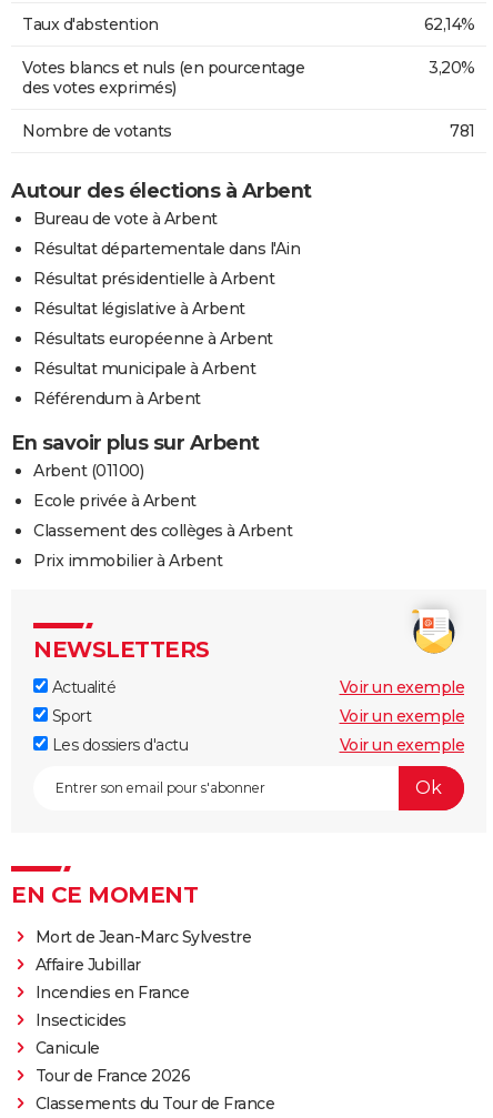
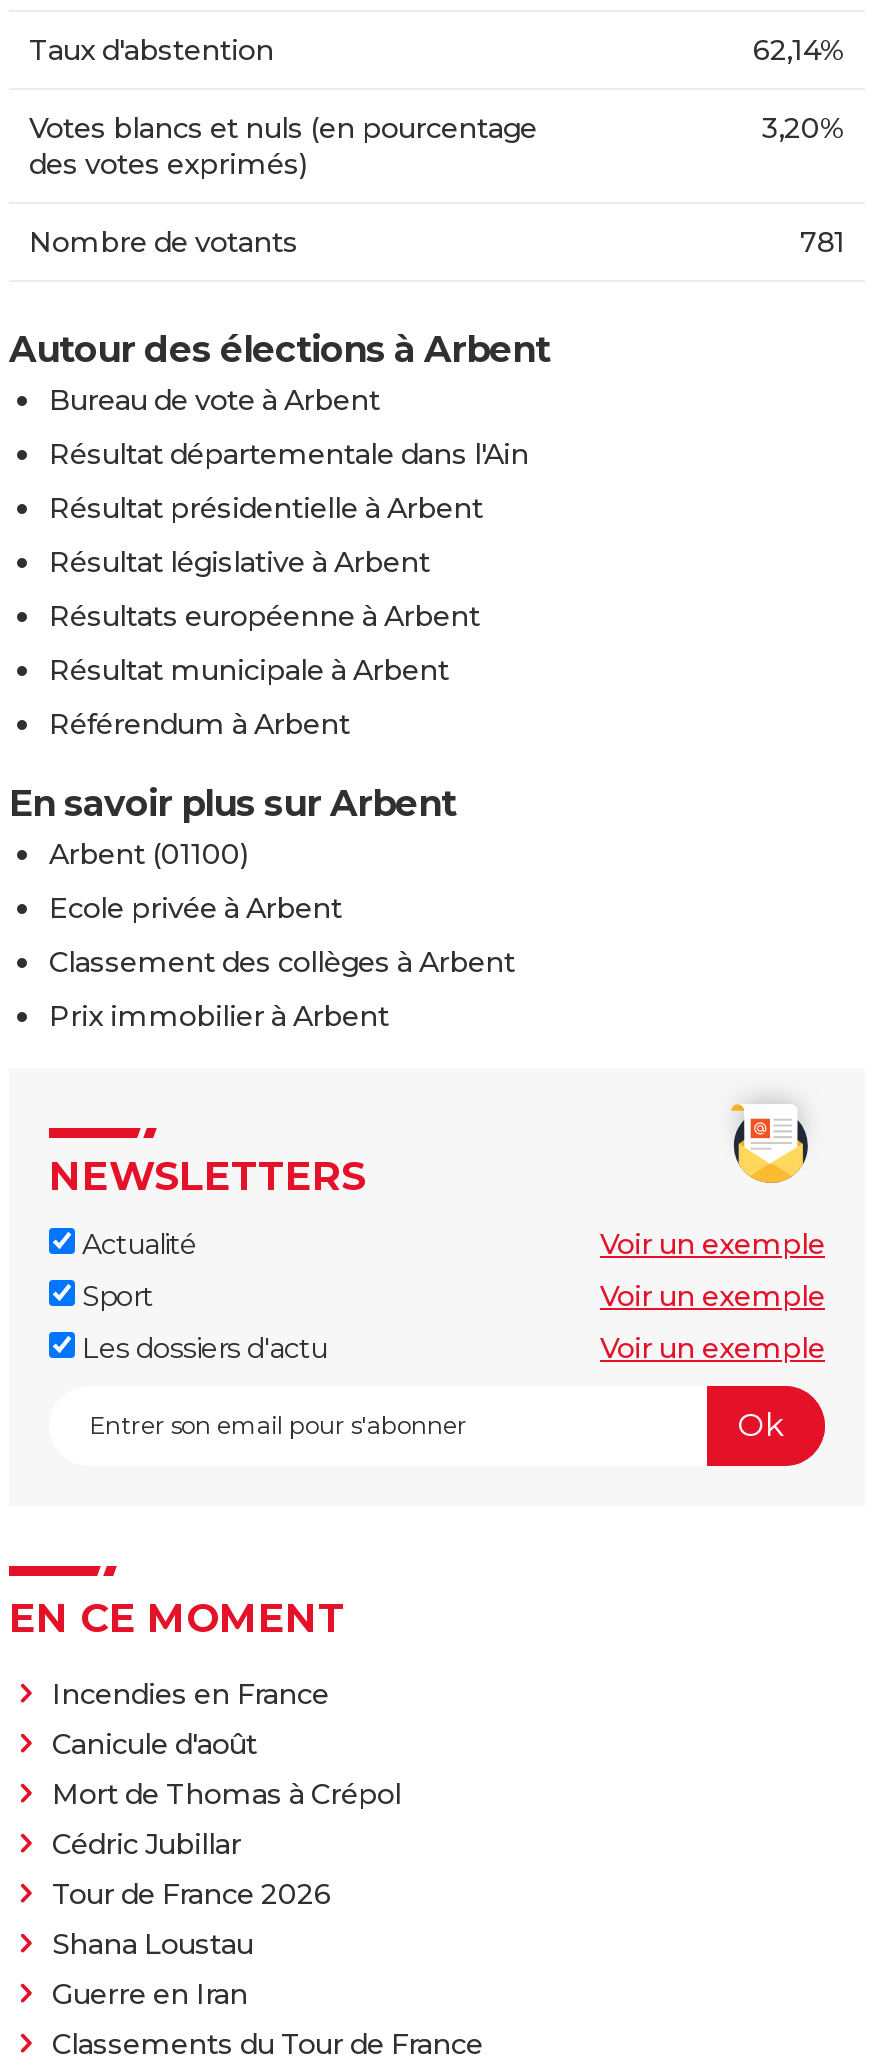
- Mort de Jean-Marc Sylvestre
- Affaire Jubillar

moved up: Incendies en France

- Insecticides
- Canicule
+ Canicule d'août
+ Mort de Thomas à Crépol
+ Cédric Jubillar

moved up: Tour de France 2026

+ Shana Loustau
+ Guerre en Iran
